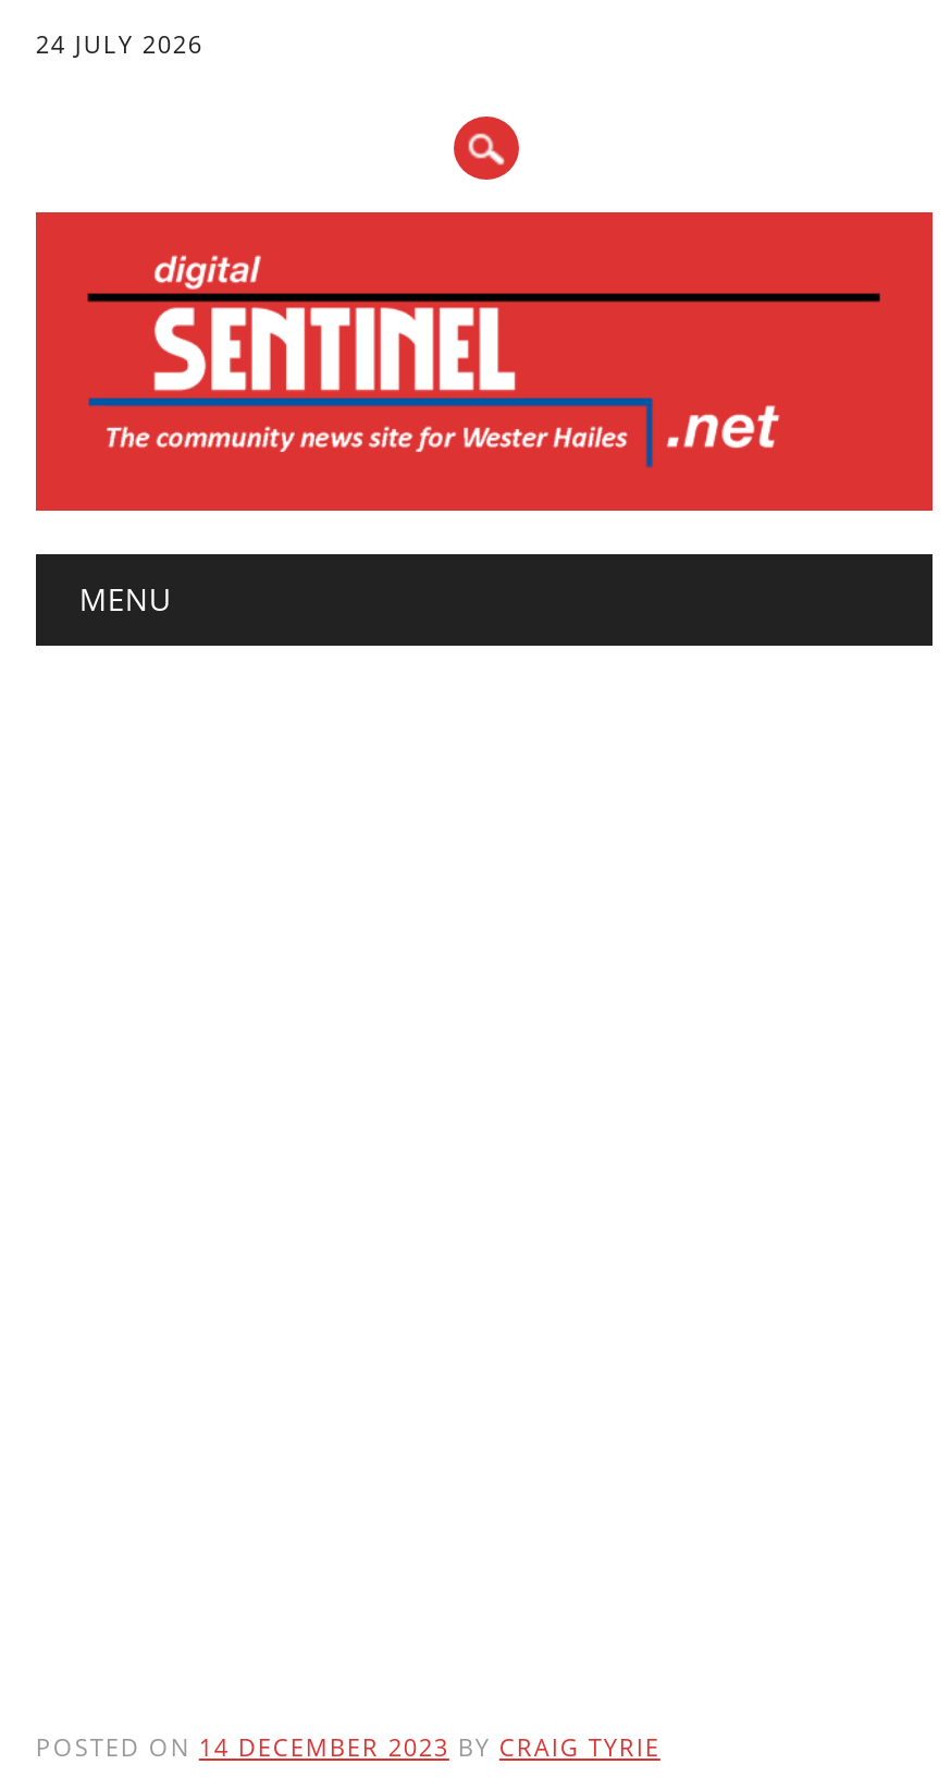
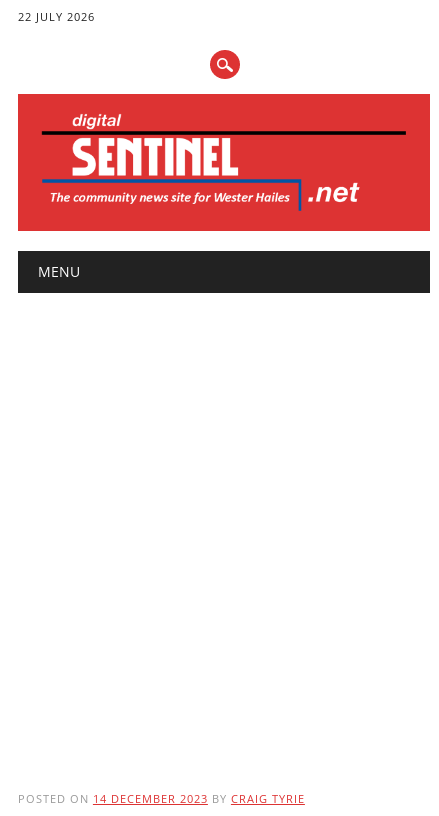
- 24 JULY 2026
+ 22 JULY 2026
